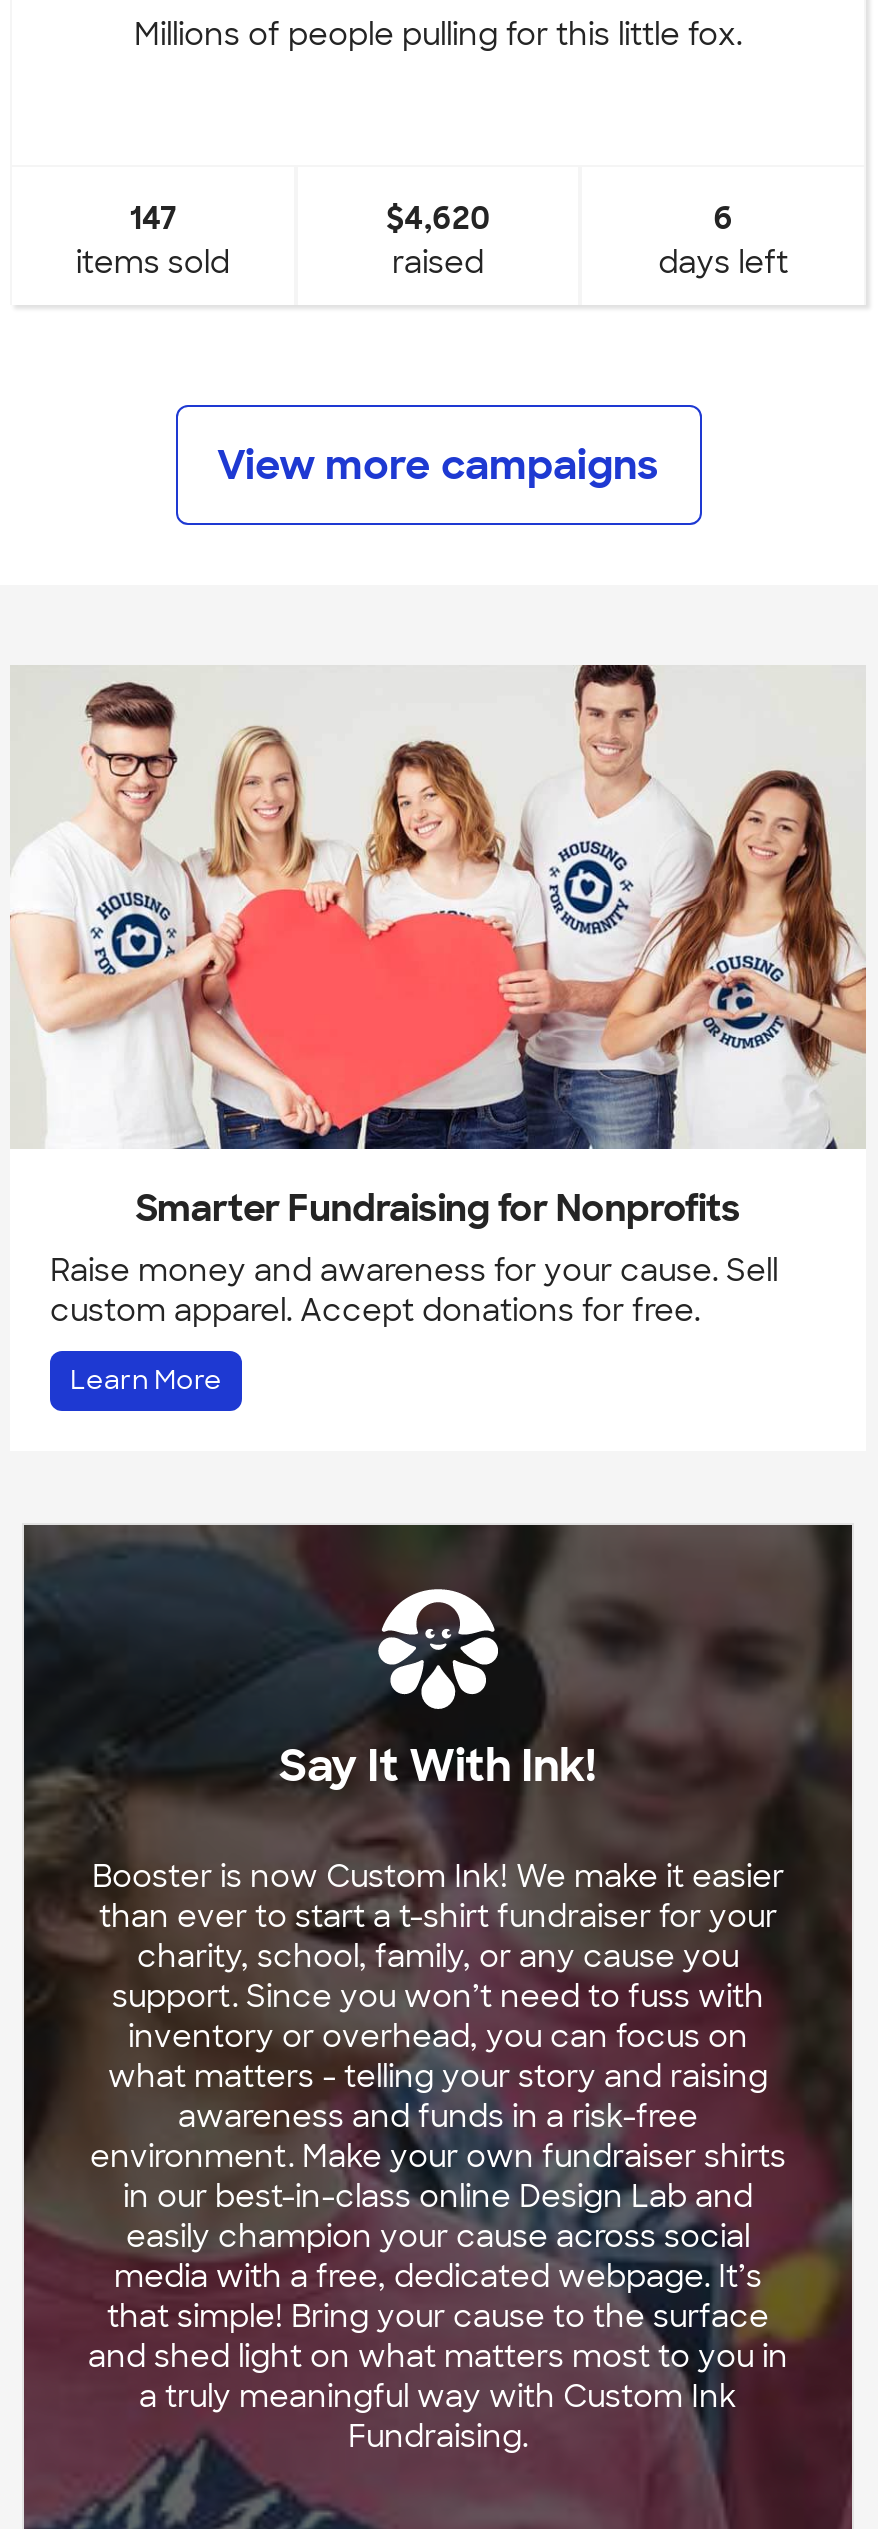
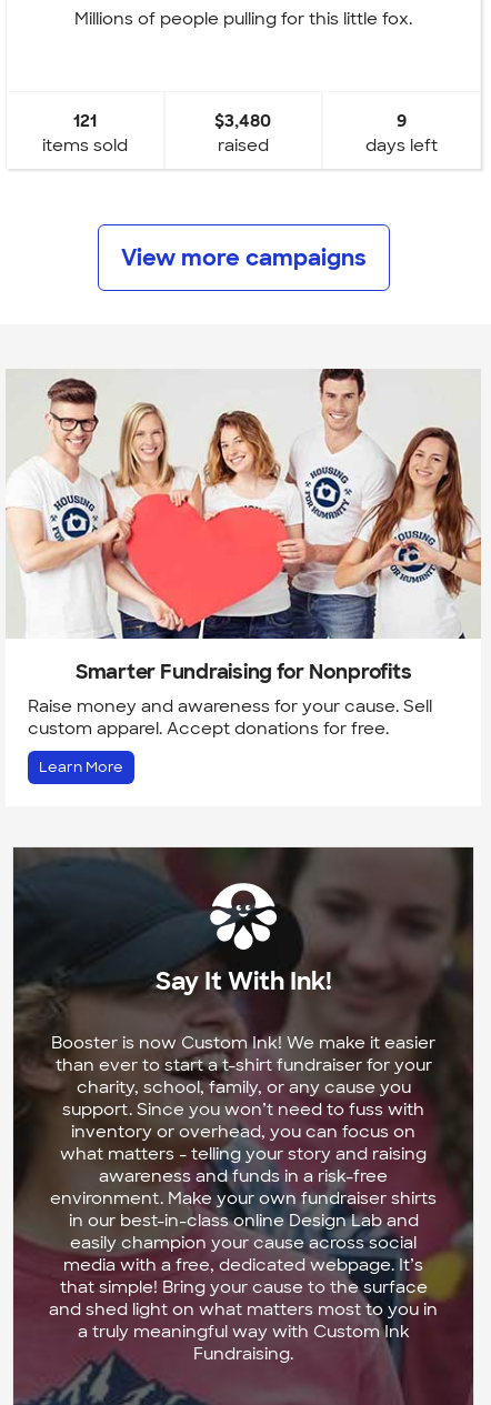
- 147
+ 121

- $4,620
+ $3,480

- 6
+ 9
